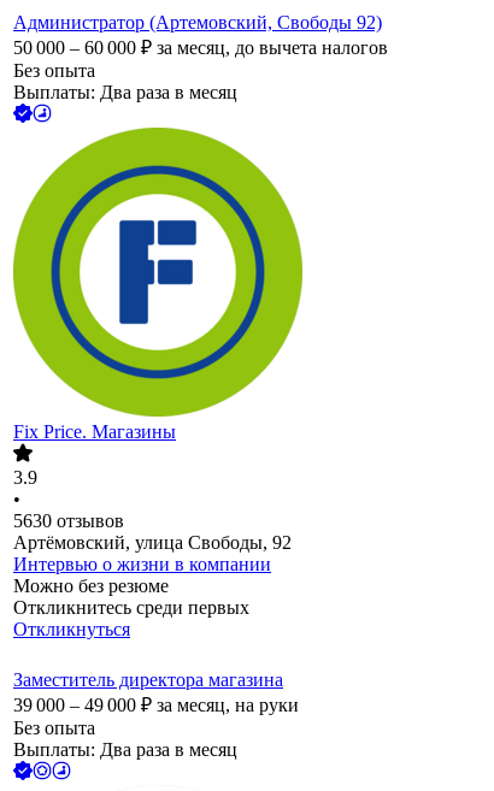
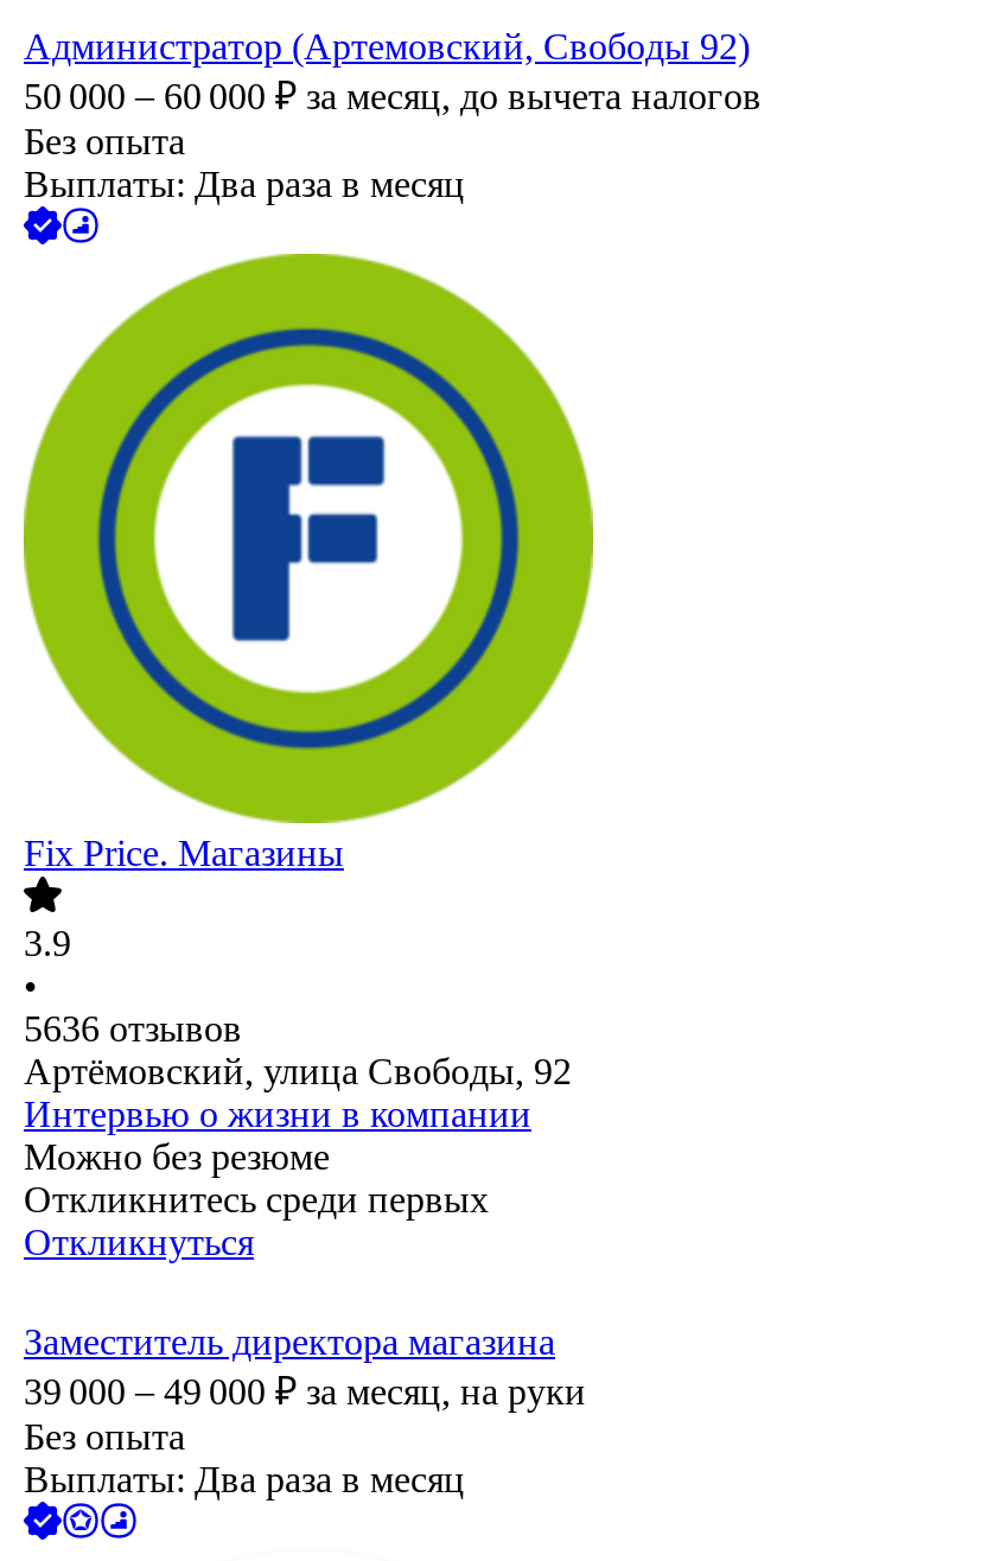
- 5630 отзывов
+ 5636 отзывов
